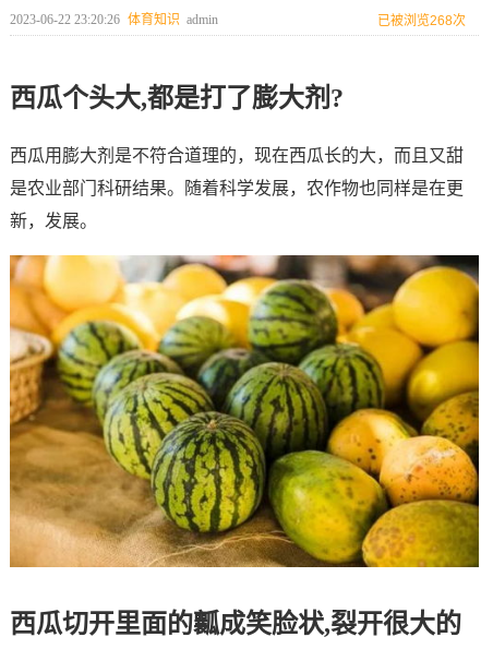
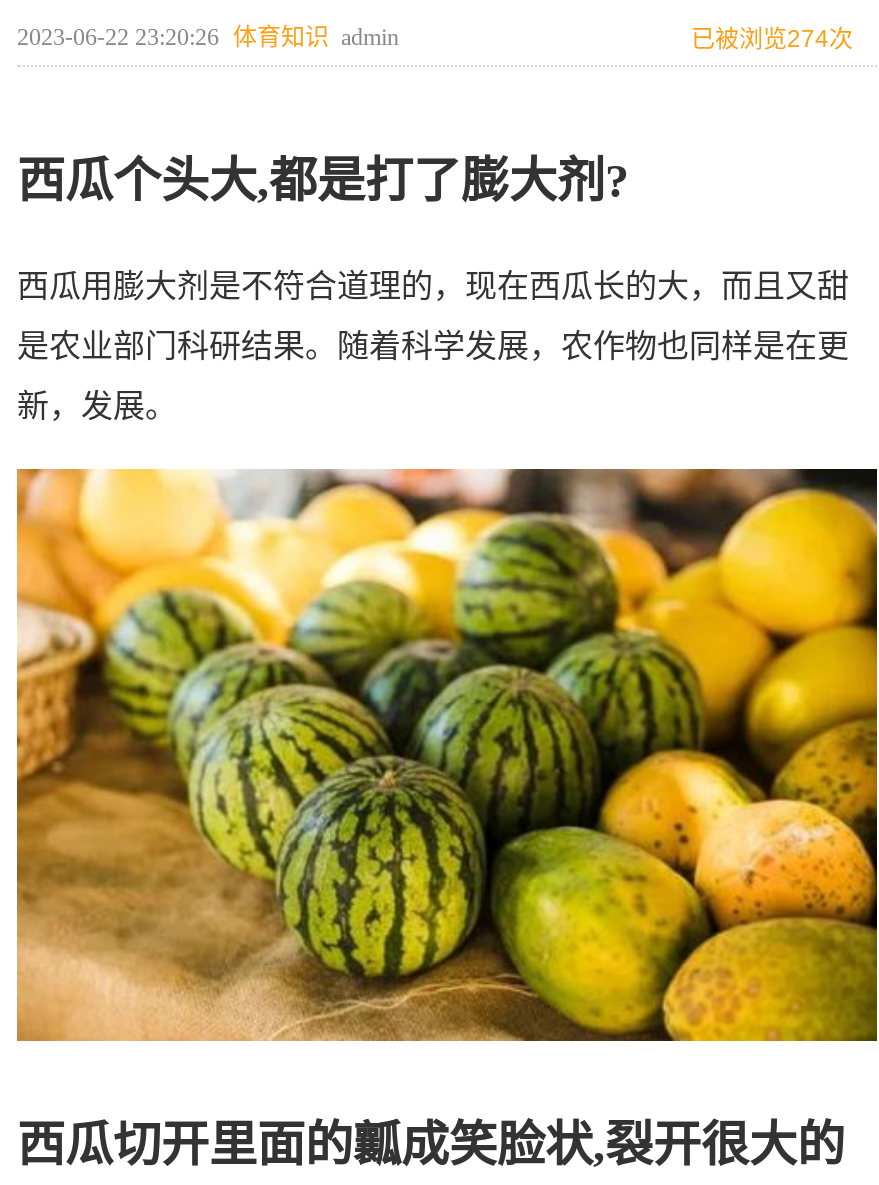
- 已被浏览268次
+ 已被浏览274次
